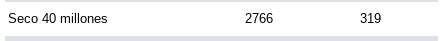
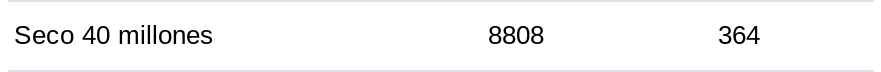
- 2766
+ 8808

- 319
+ 364
